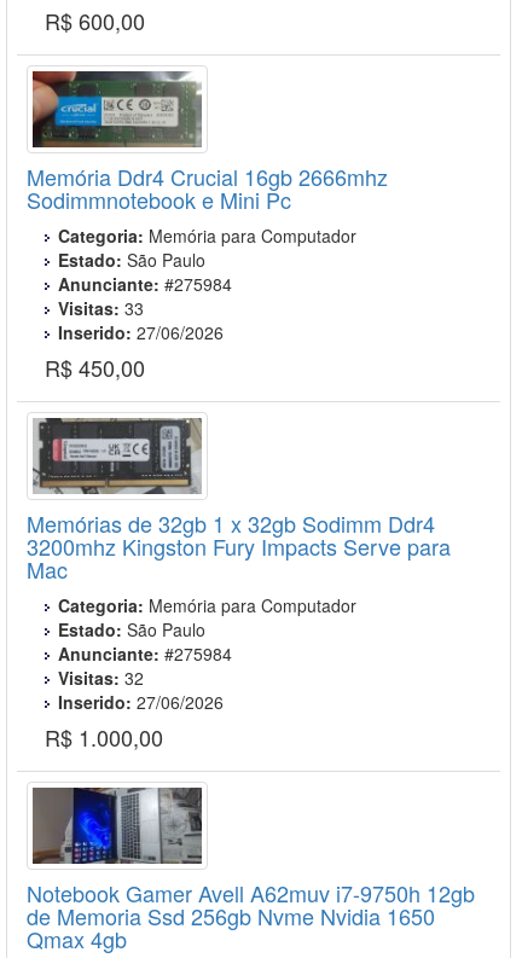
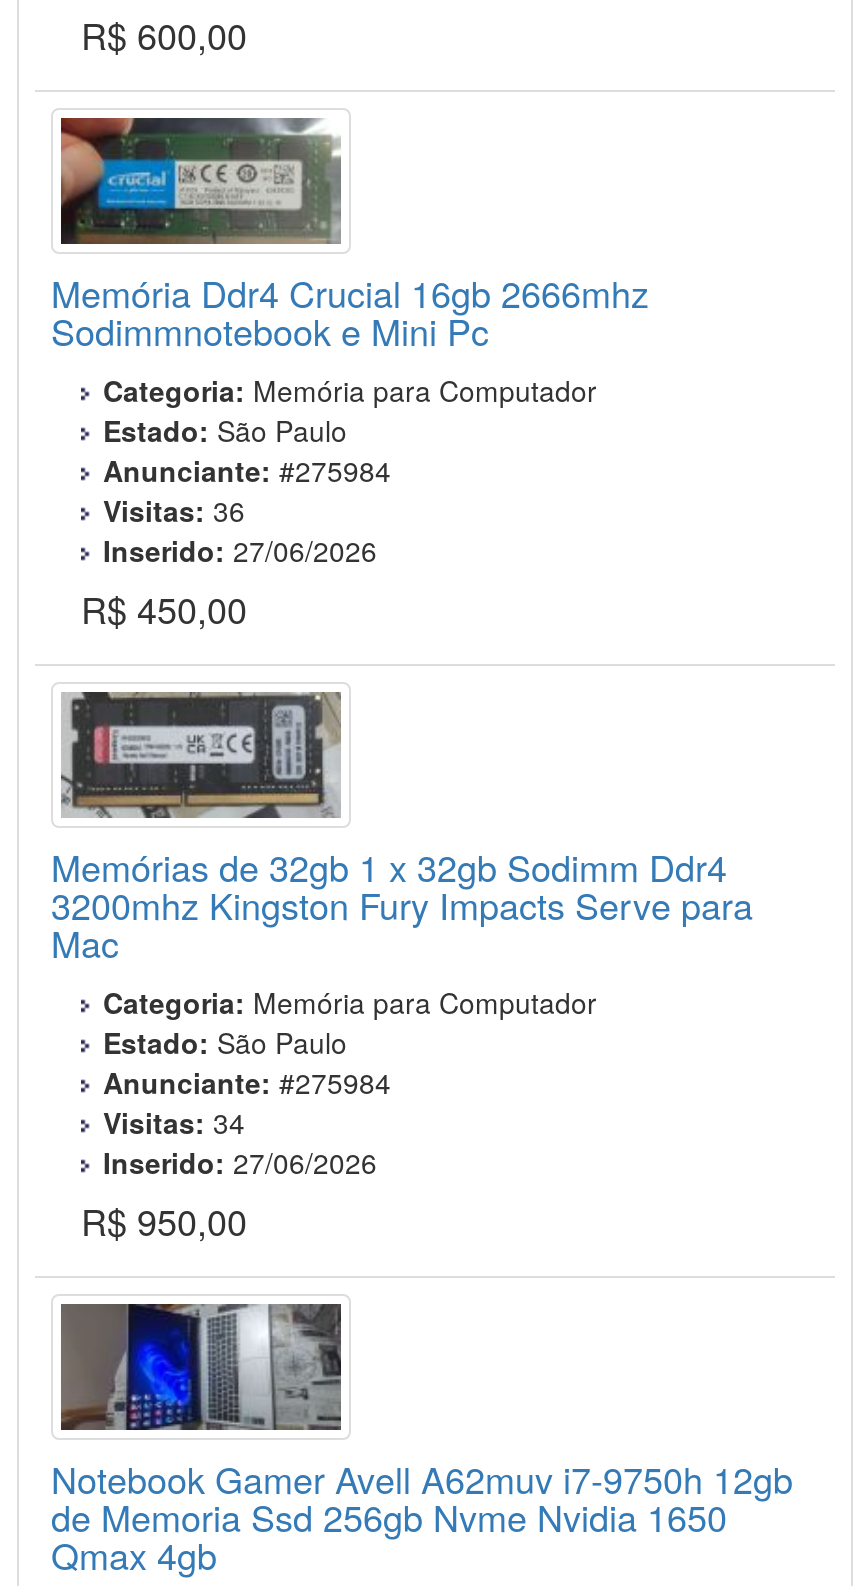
- Visitas: 33
+ Visitas: 36

- Visitas: 32
+ Visitas: 34

- R$ 1.000,00
+ R$ 950,00
